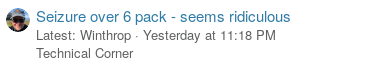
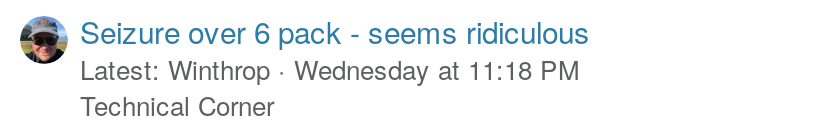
- Yesterday at 11:18 PM
+ Wednesday at 11:18 PM
